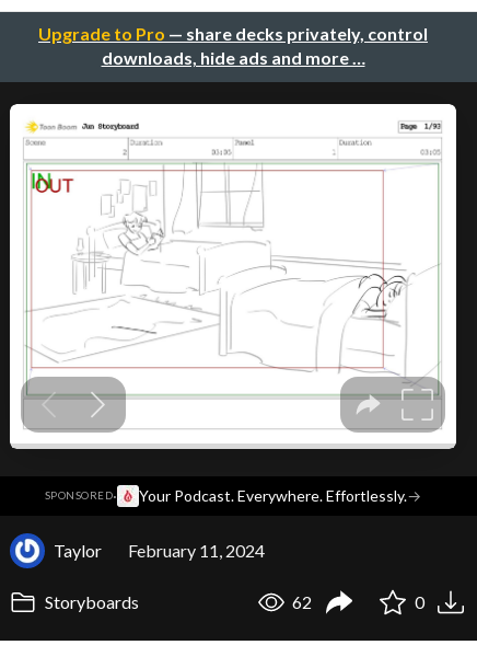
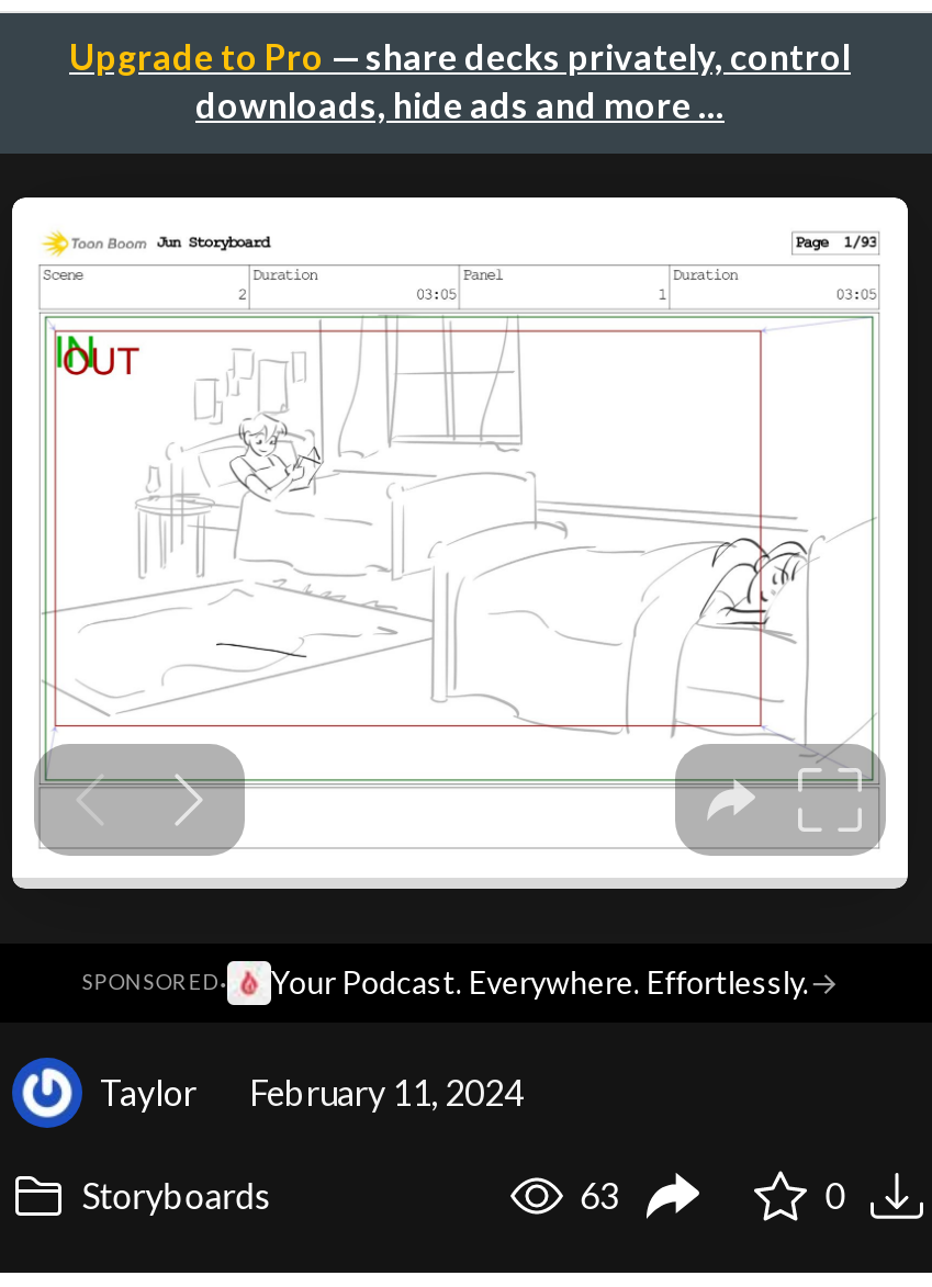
- 62
+ 63
